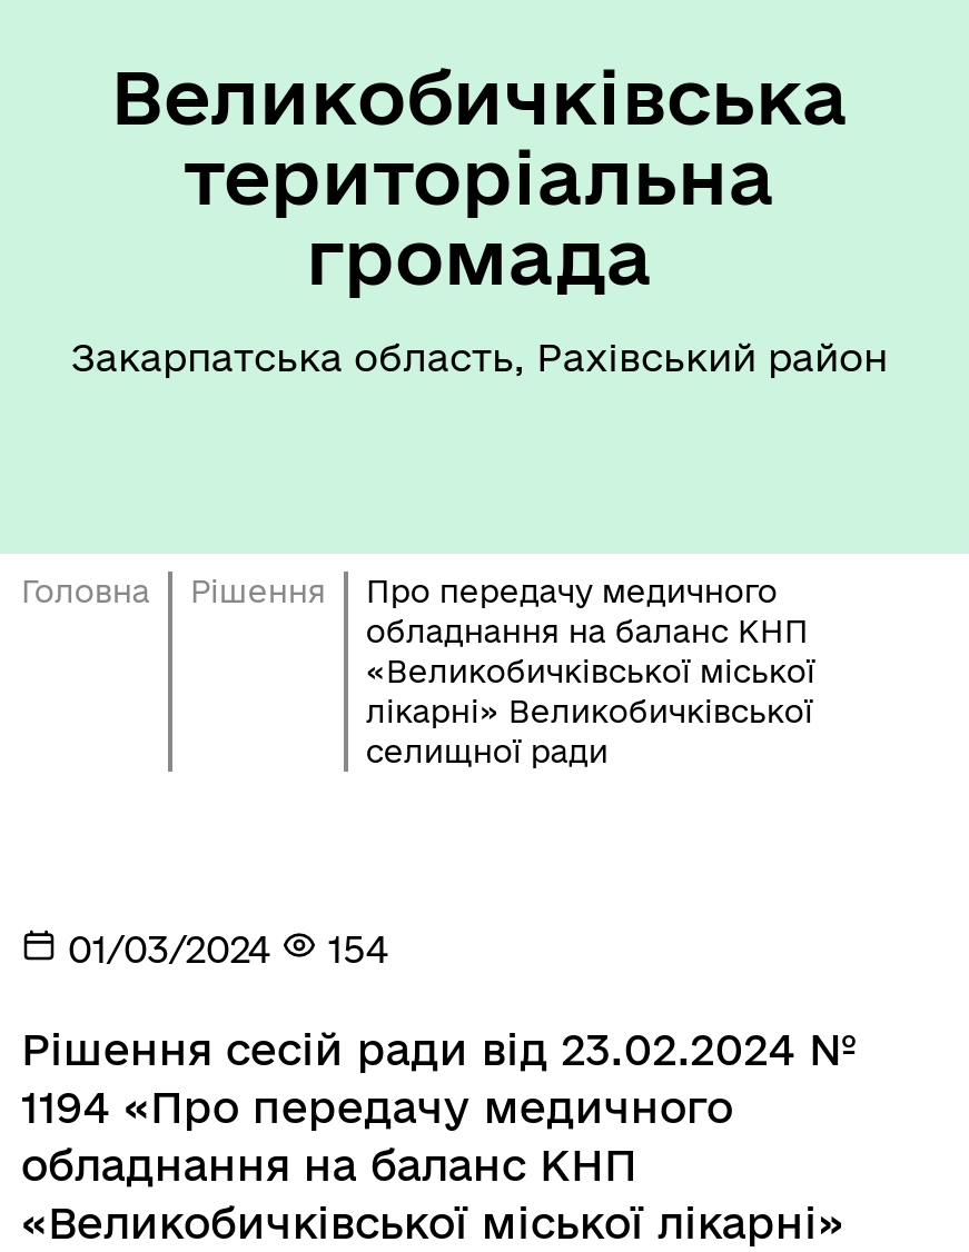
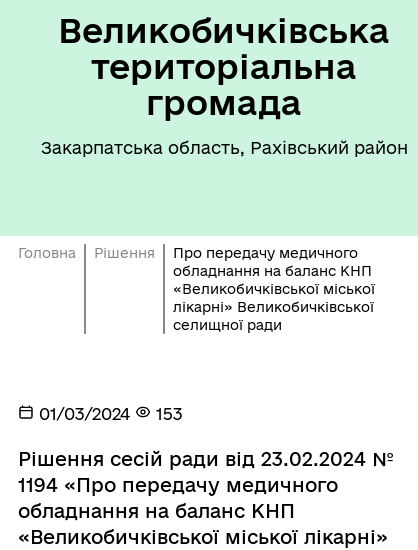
- 01/03/2024 154
+ 01/03/2024 153
